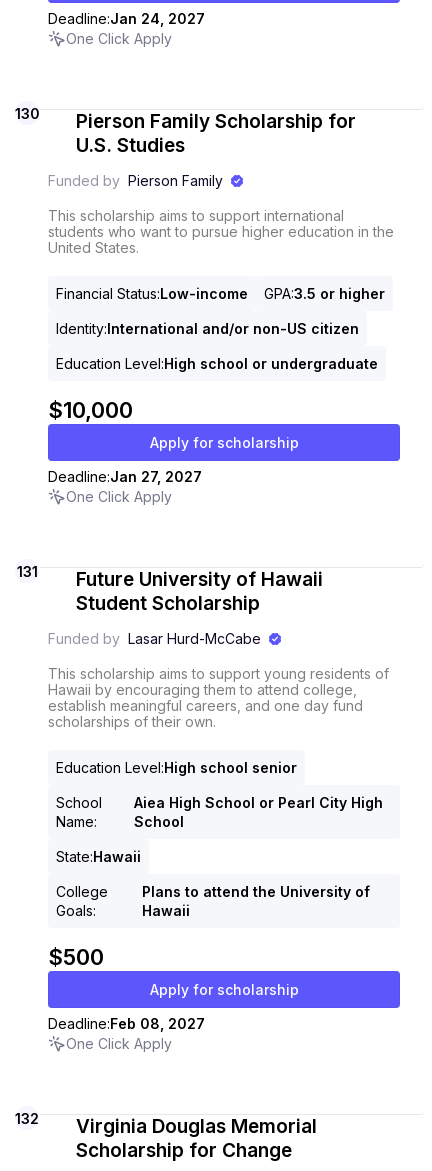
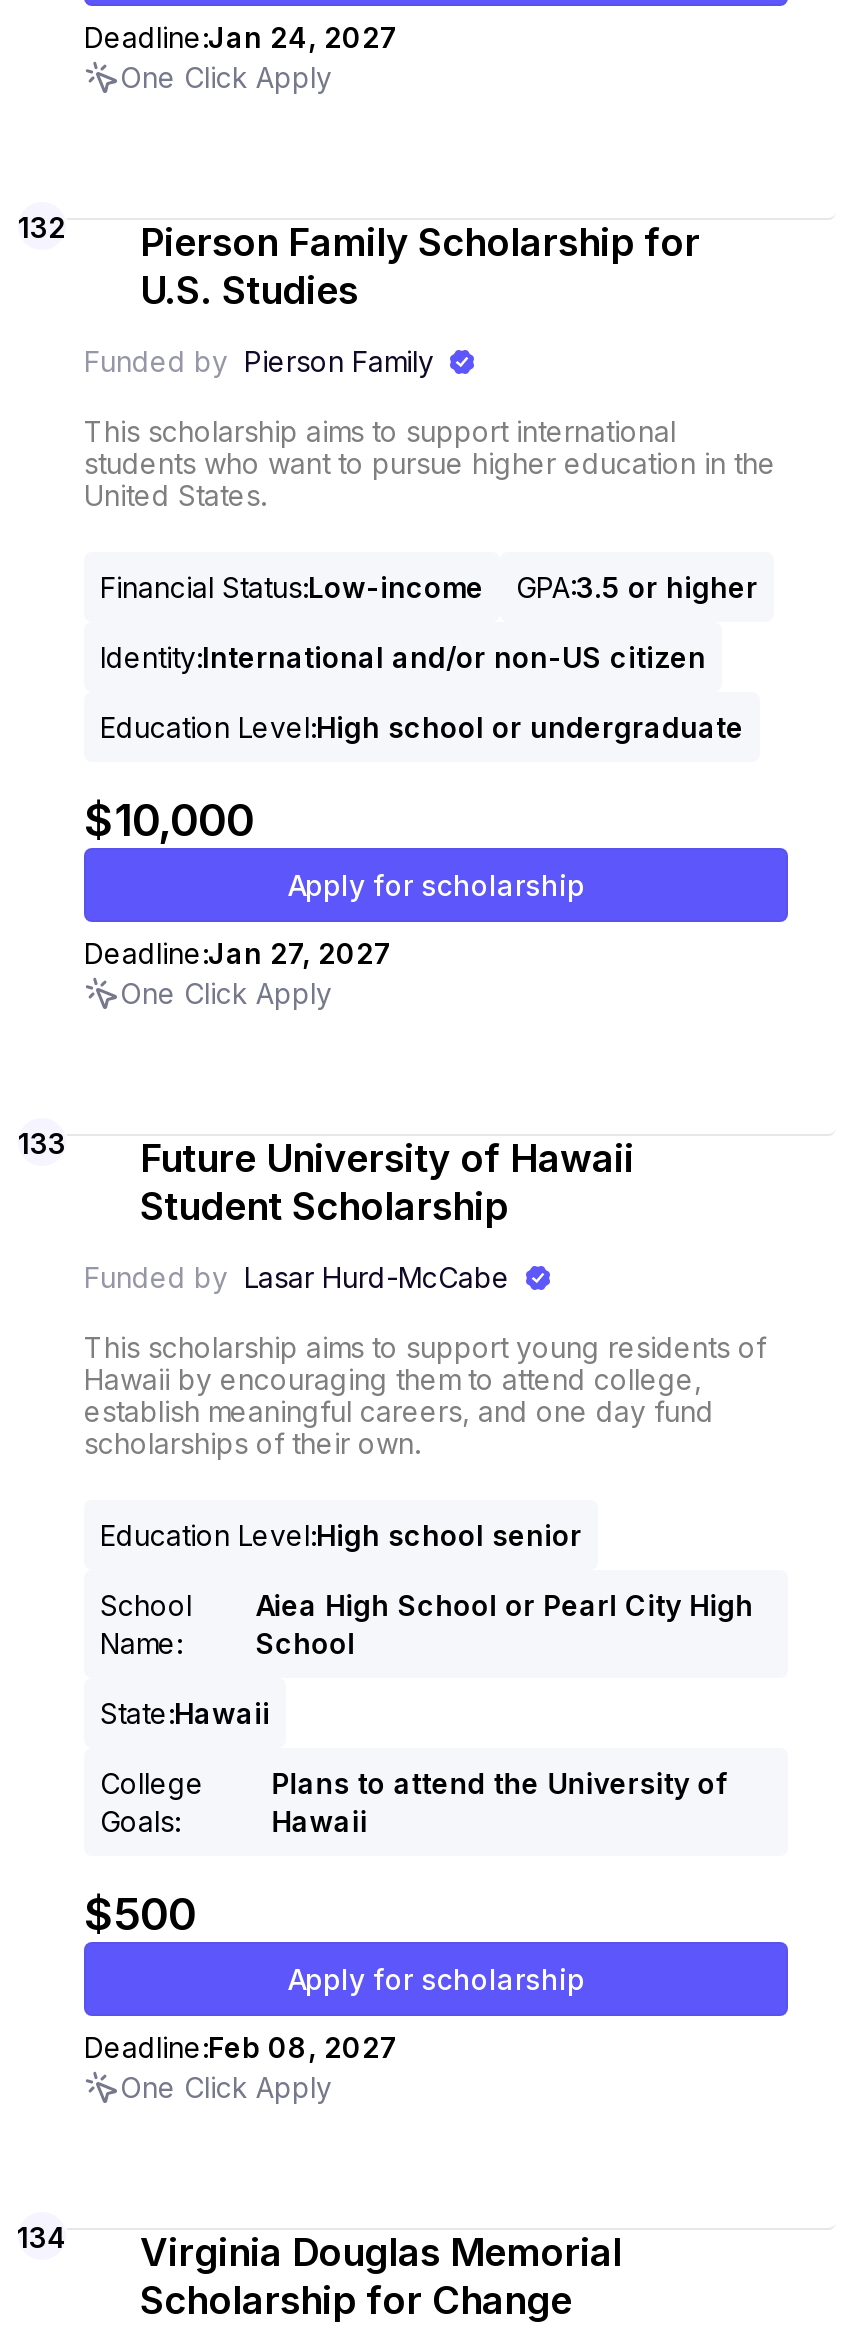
- 130
+ 132

- 131
+ 133

- 132
+ 134
